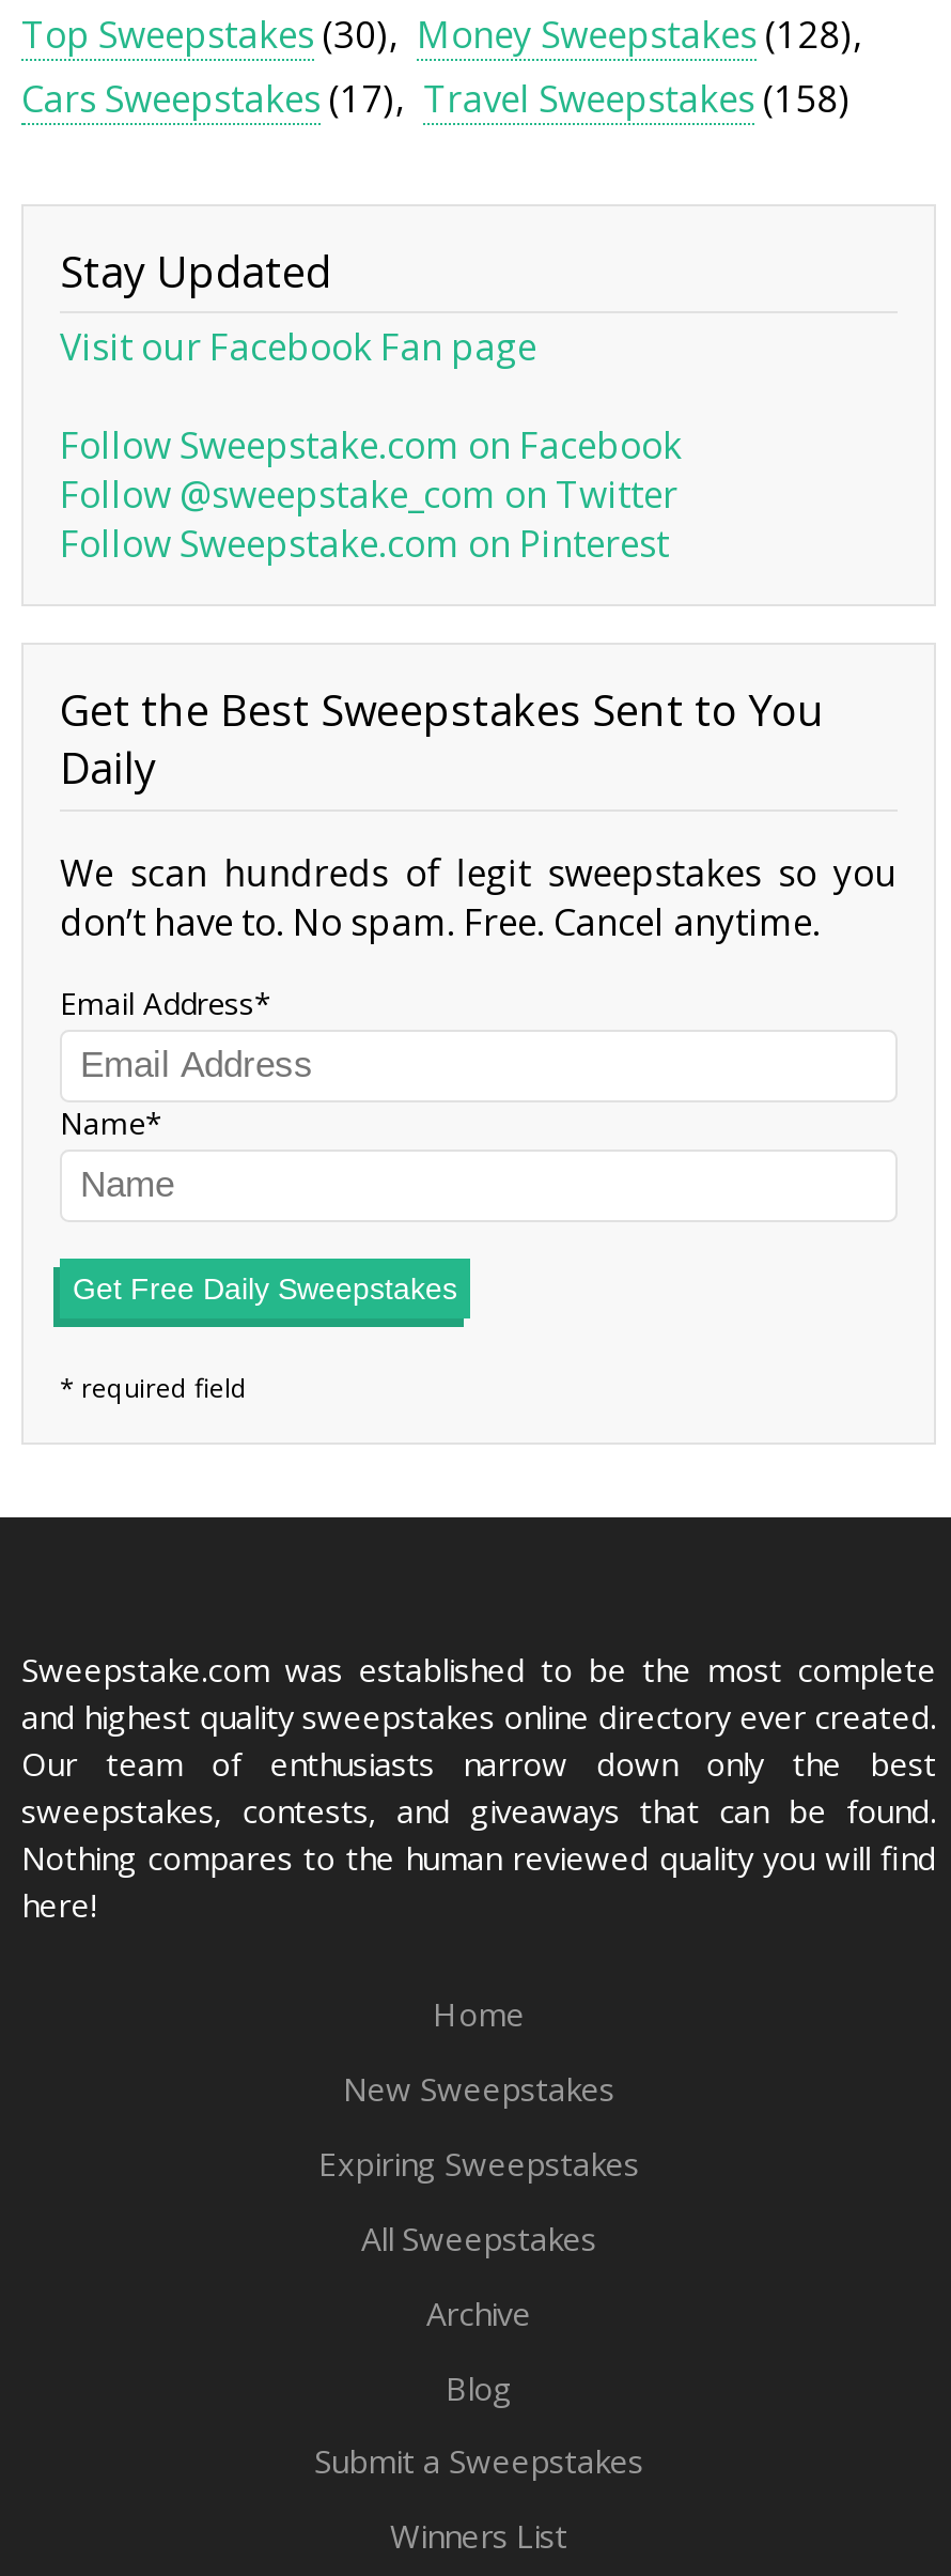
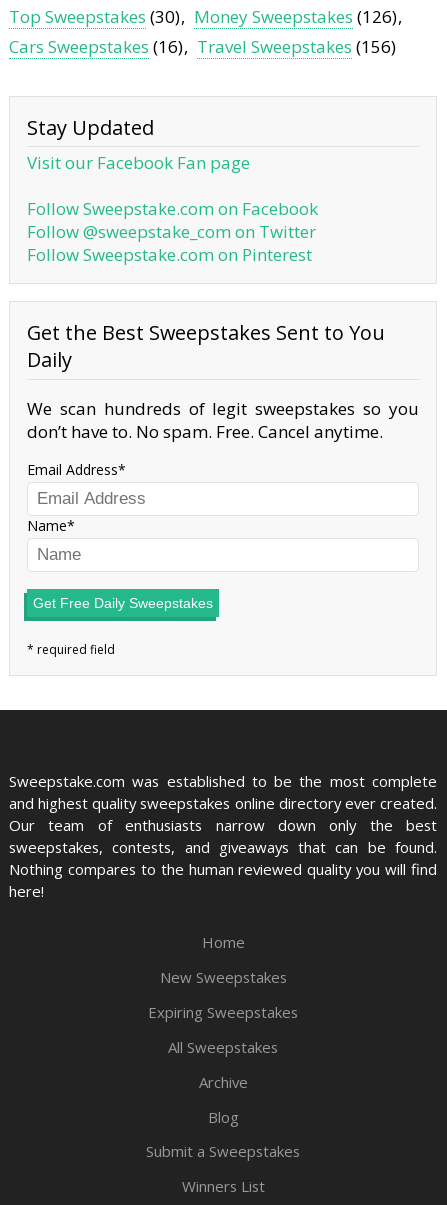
- Money Sweepstakes (128)
+ Money Sweepstakes (126)

- Cars Sweepstakes (17)
+ Cars Sweepstakes (16)

- Travel Sweepstakes (158)
+ Travel Sweepstakes (156)
